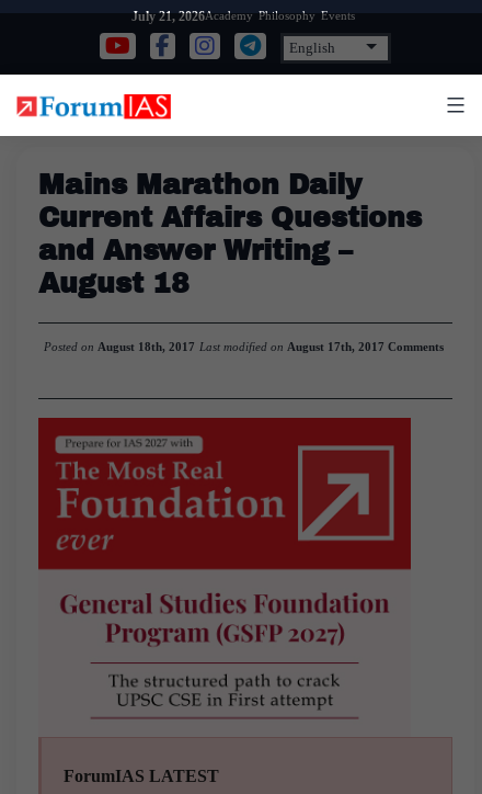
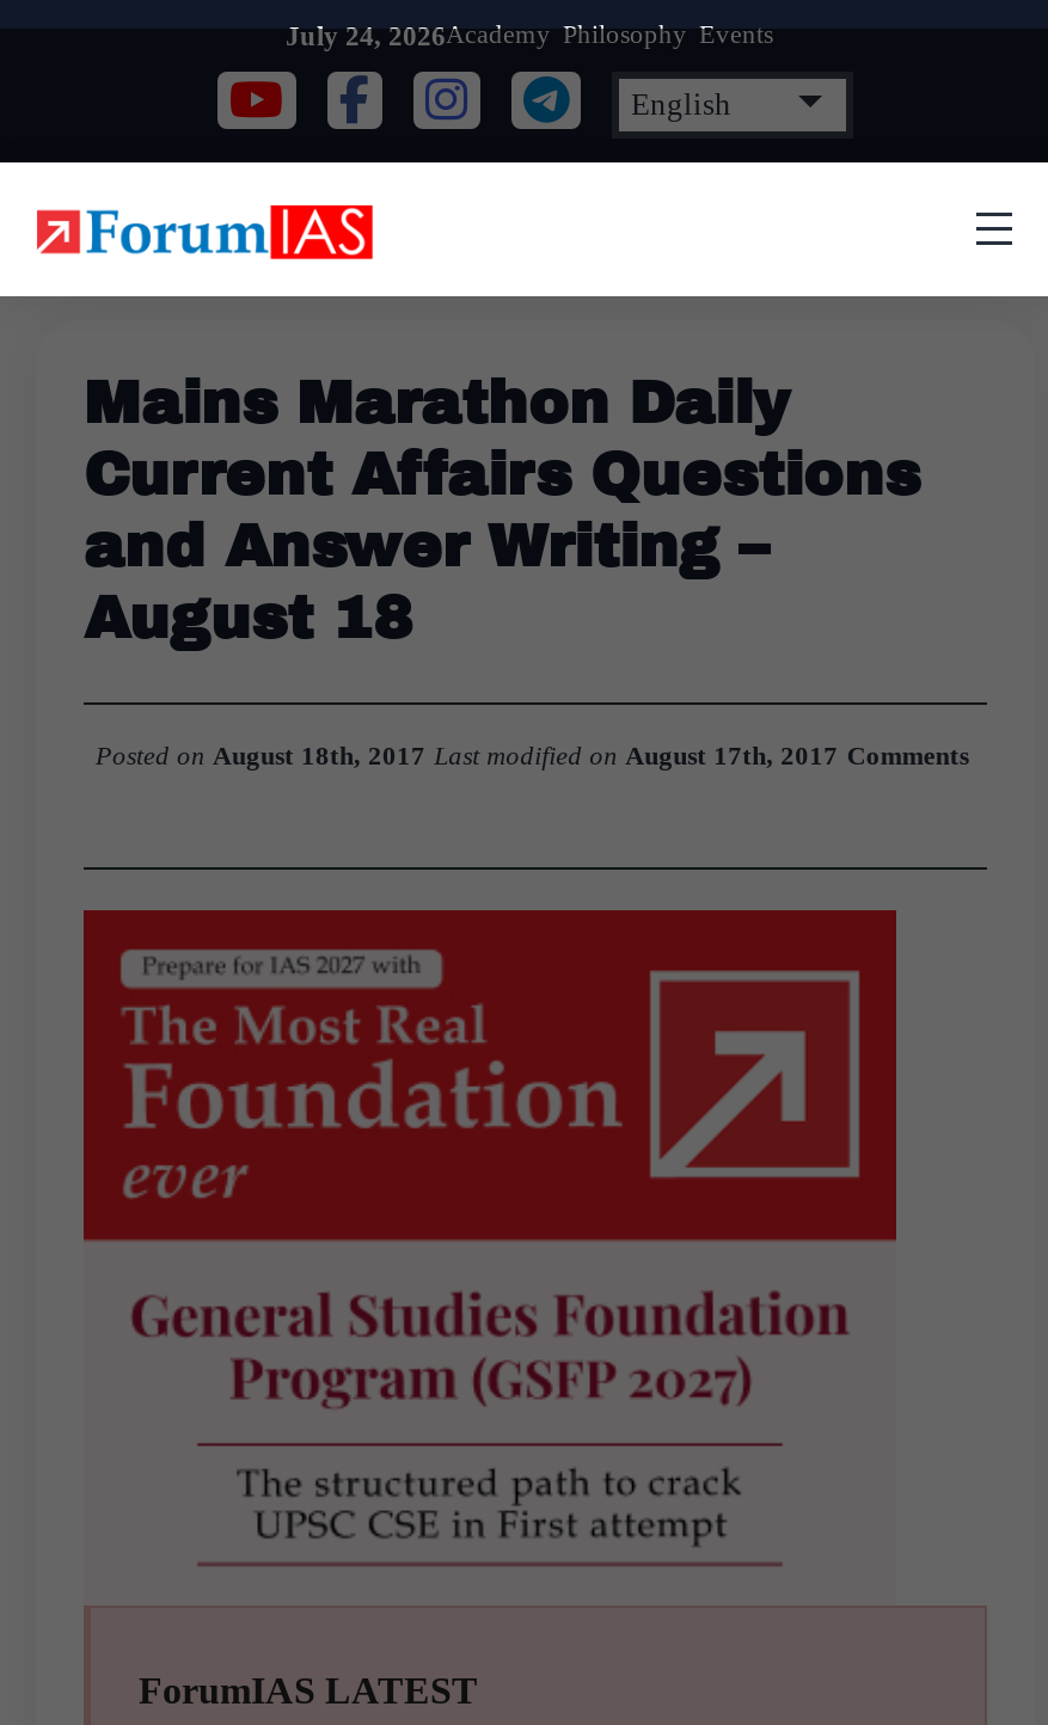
- July 21, 2026Academy Philosophy Events
+ July 24, 2026Academy Philosophy Events
